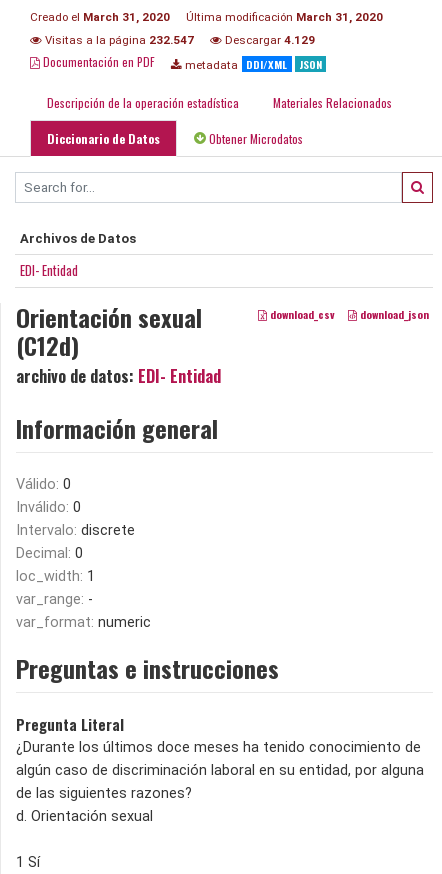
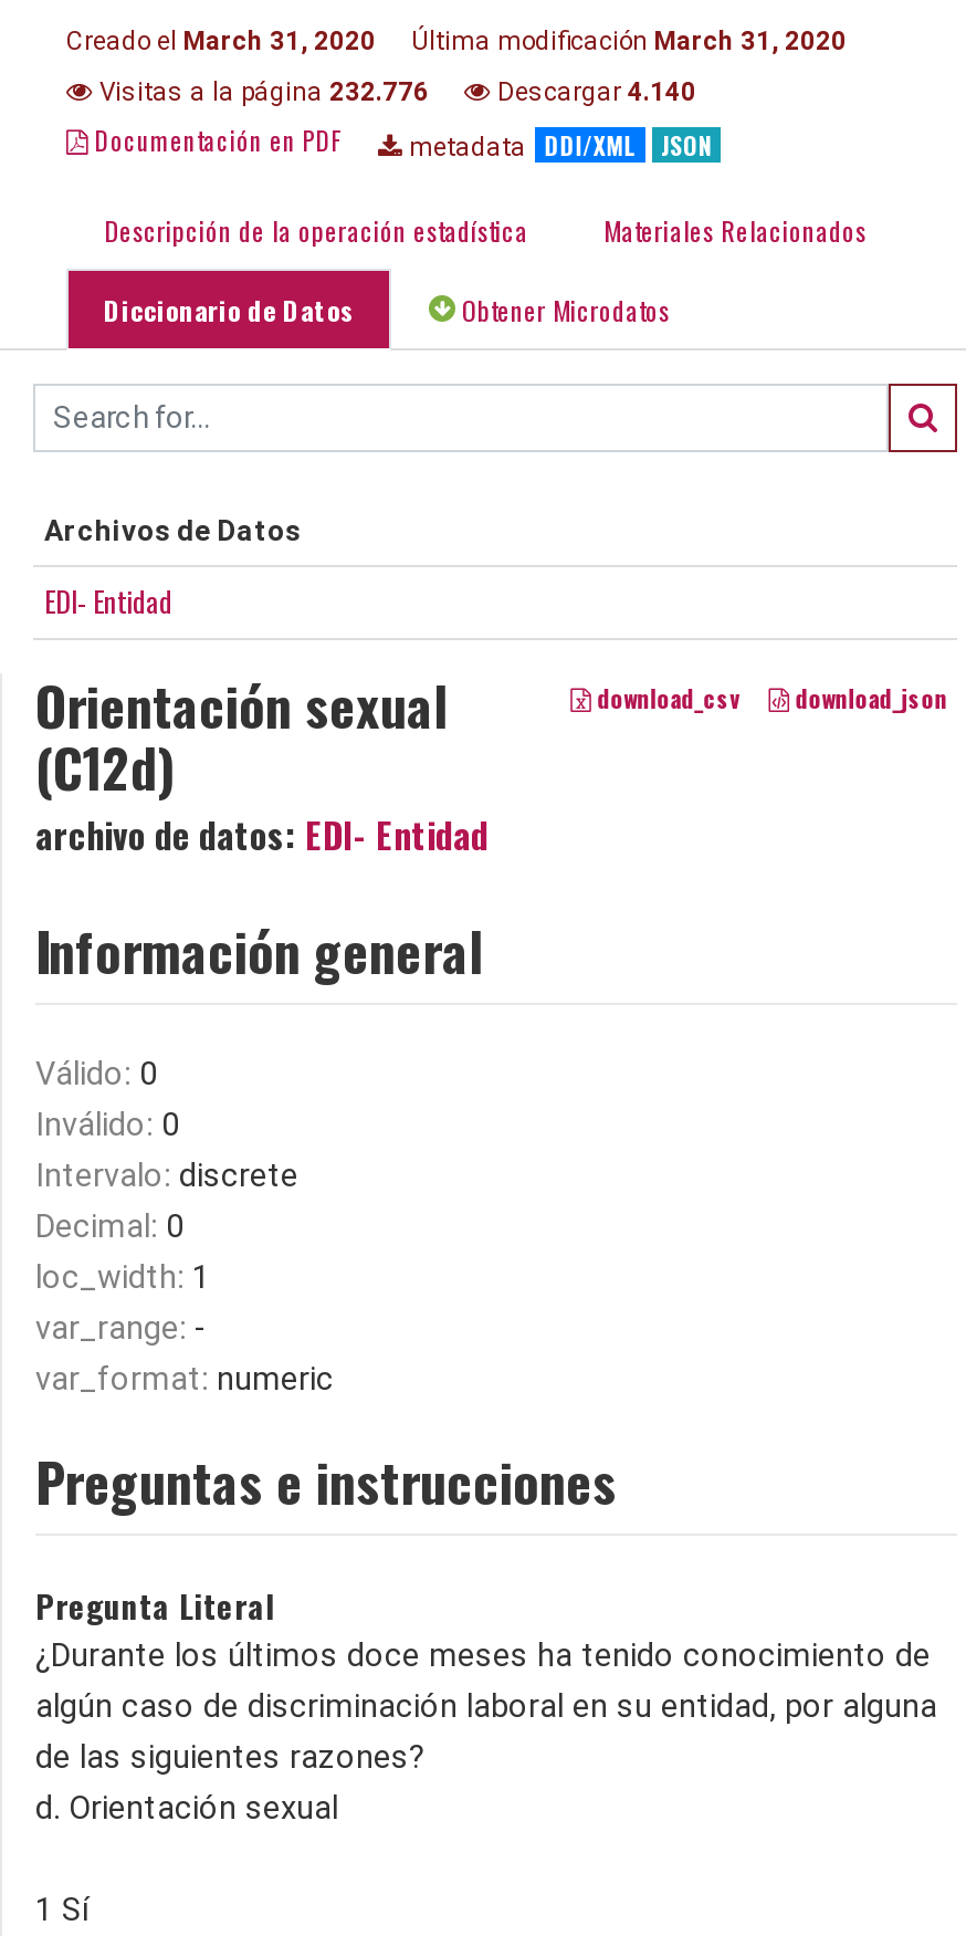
- Visitas a la página 232.547
+ Visitas a la página 232.776

- Descargar 4.129
+ Descargar 4.140
